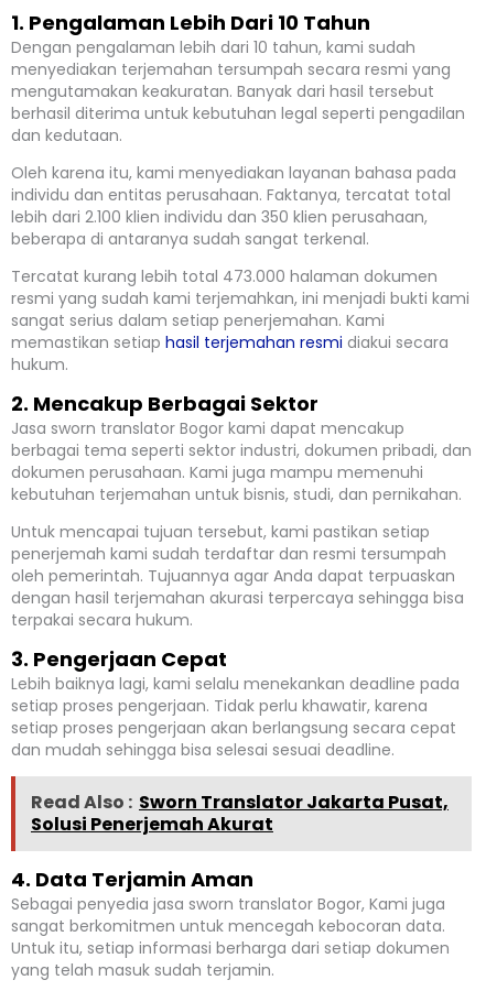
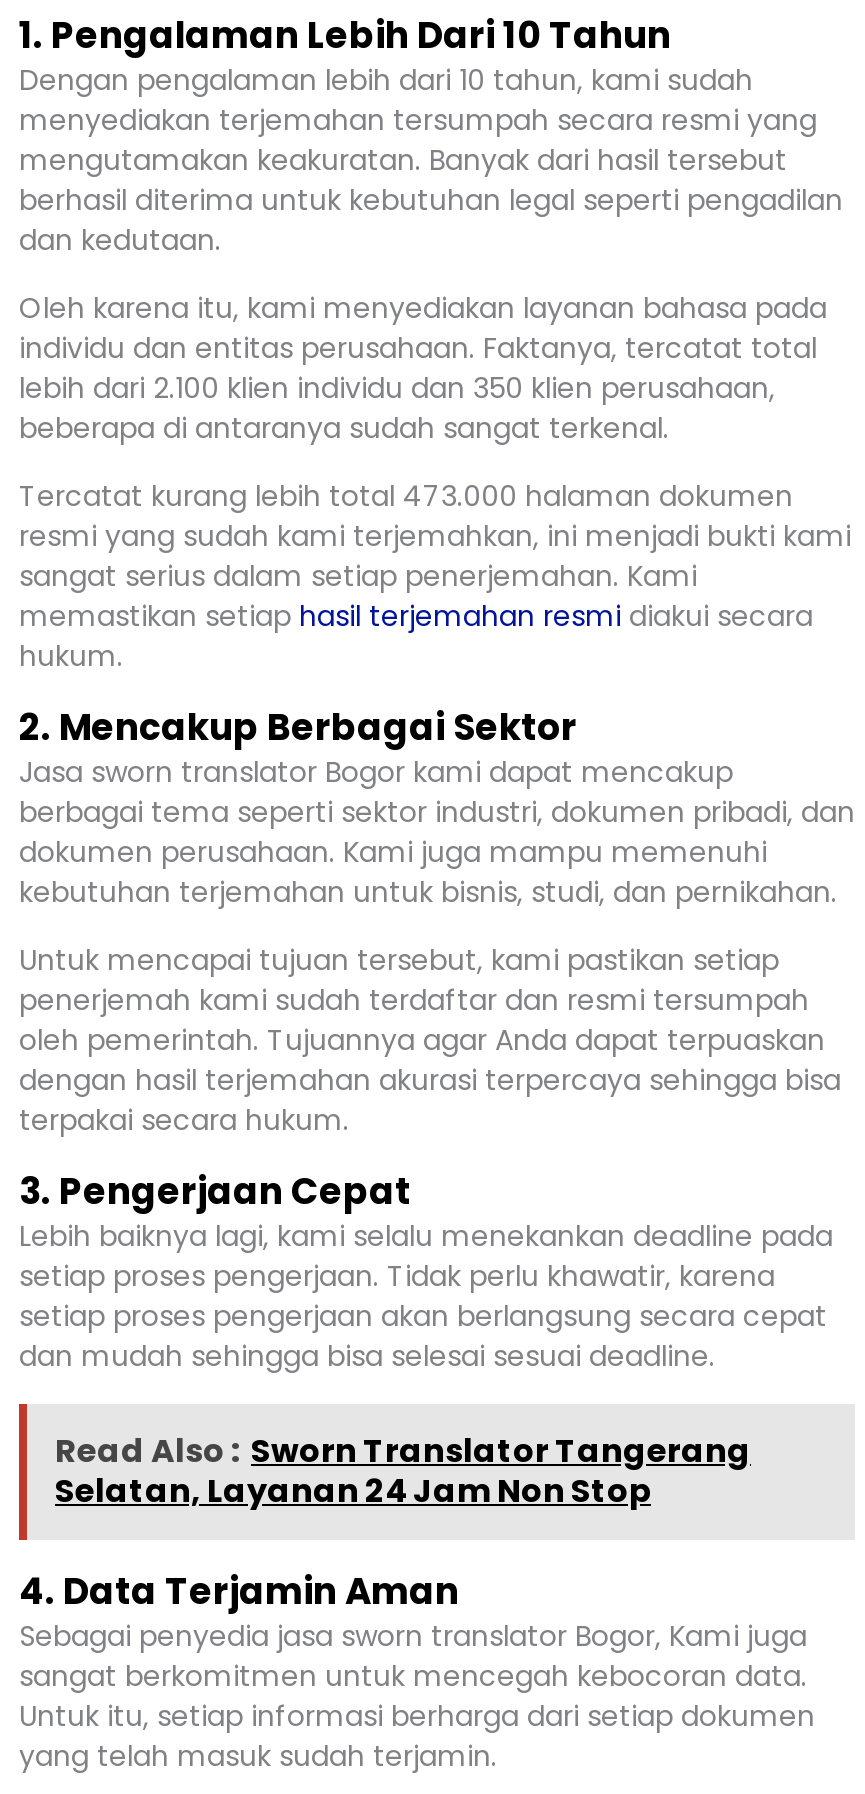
- Read Also : Sworn Translator Jakarta Pusat,
- Solusi Penerjemah Akurat
+ Read Also : Sworn Translator Tangerang
+ Selatan, Layanan 24 Jam Non Stop
